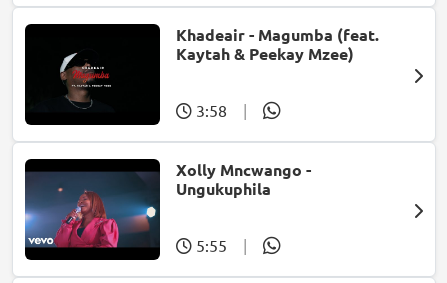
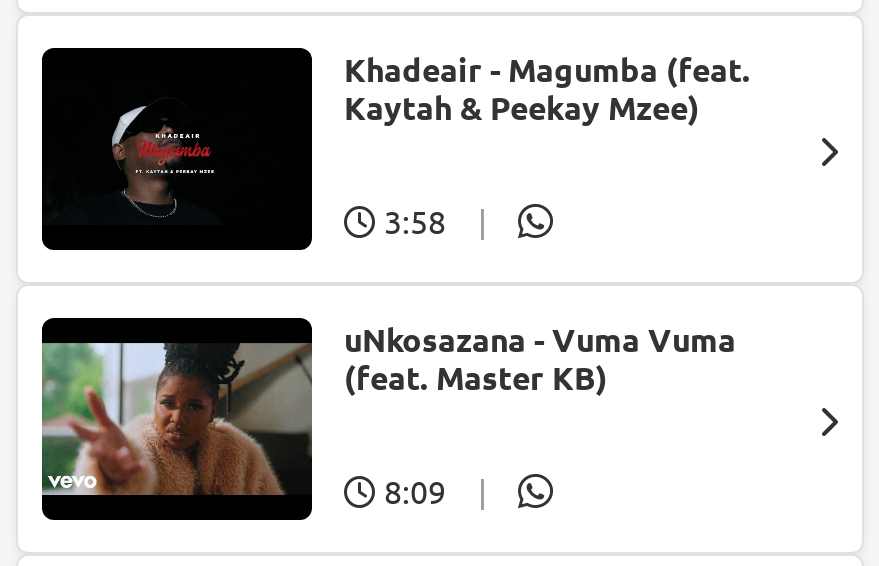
- [image]
- Xolly Mncwango -
- Ungukuphila
+ [image]
+ uNkosazana - Vuma Vuma
+ (feat. Master KB)

- 5:55
+ 8:09
